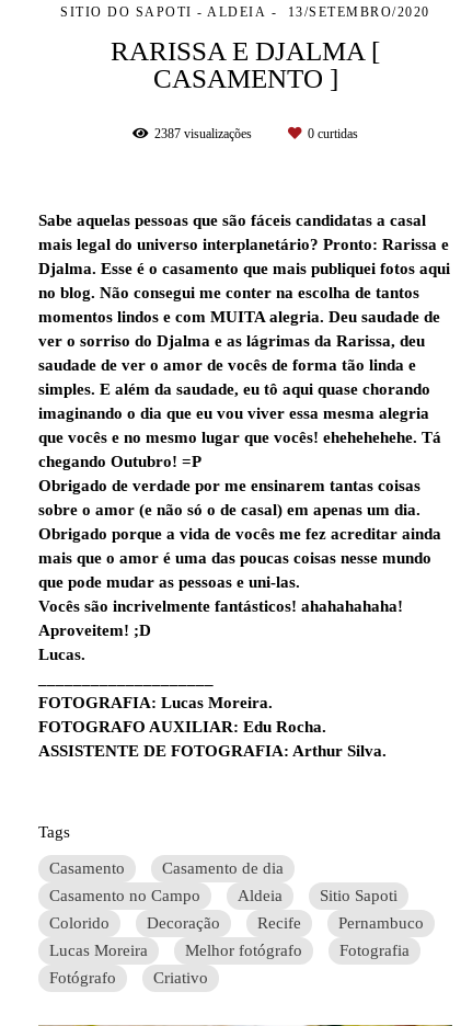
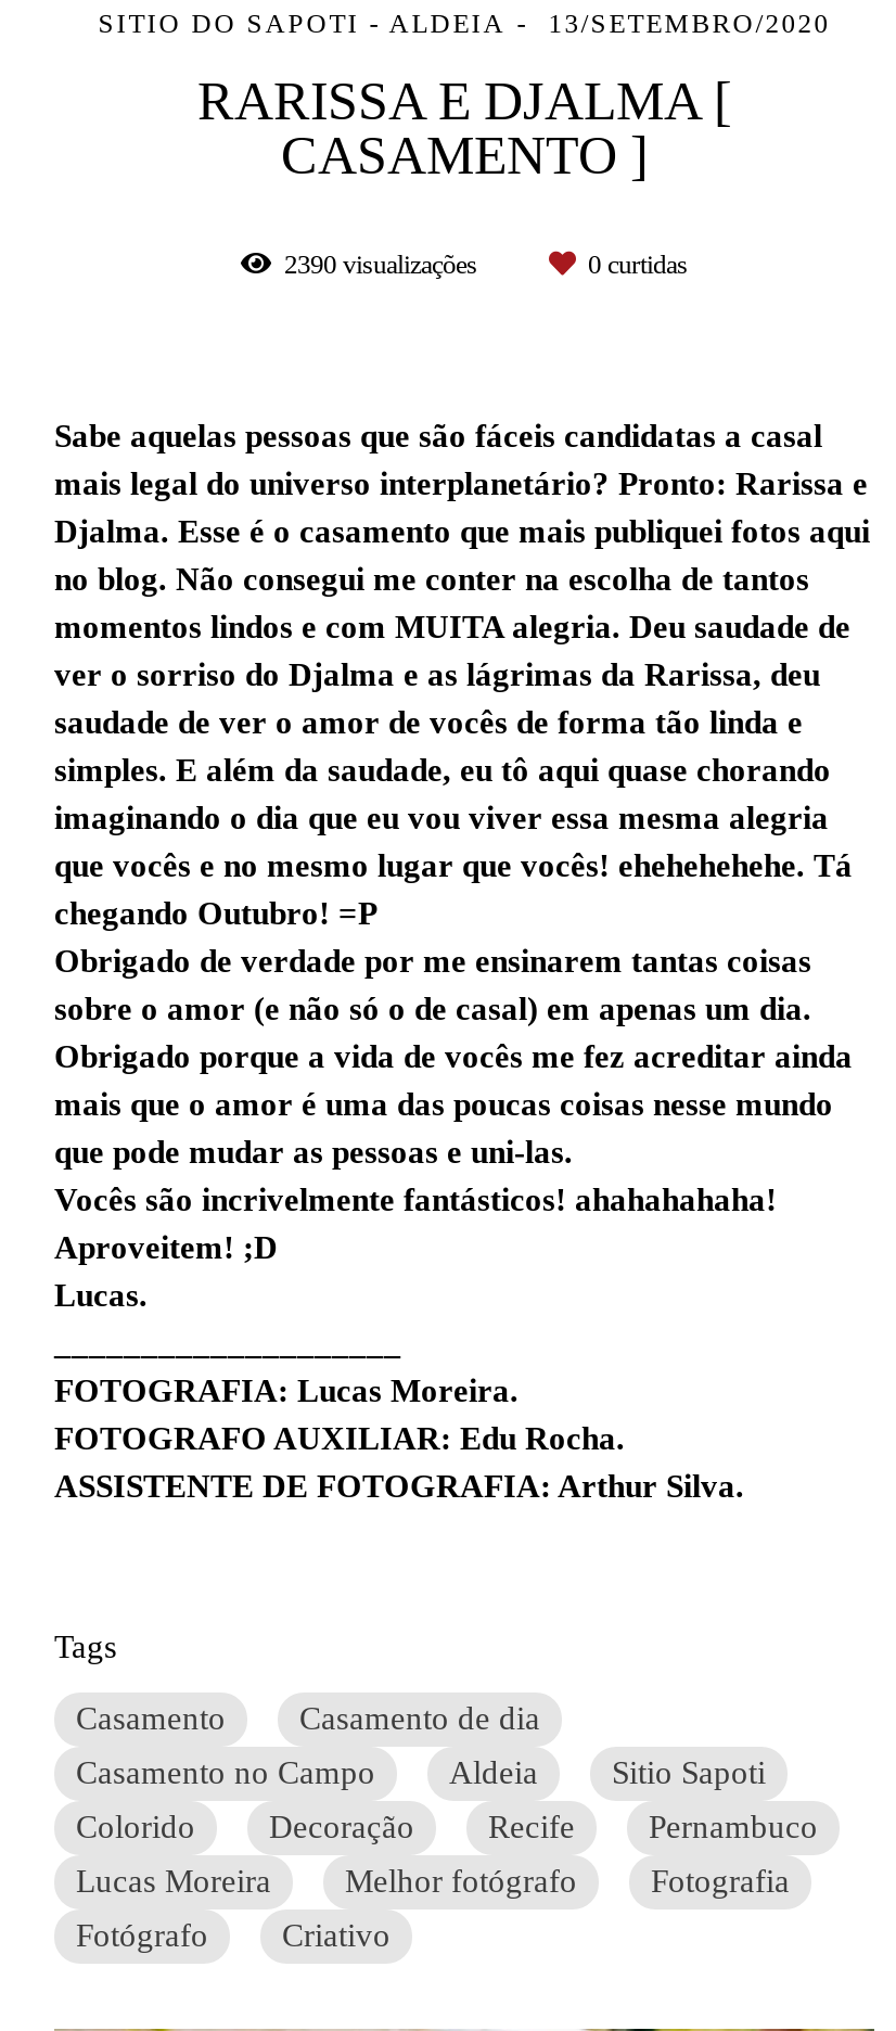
- 2387 visualizações
+ 2390 visualizações
